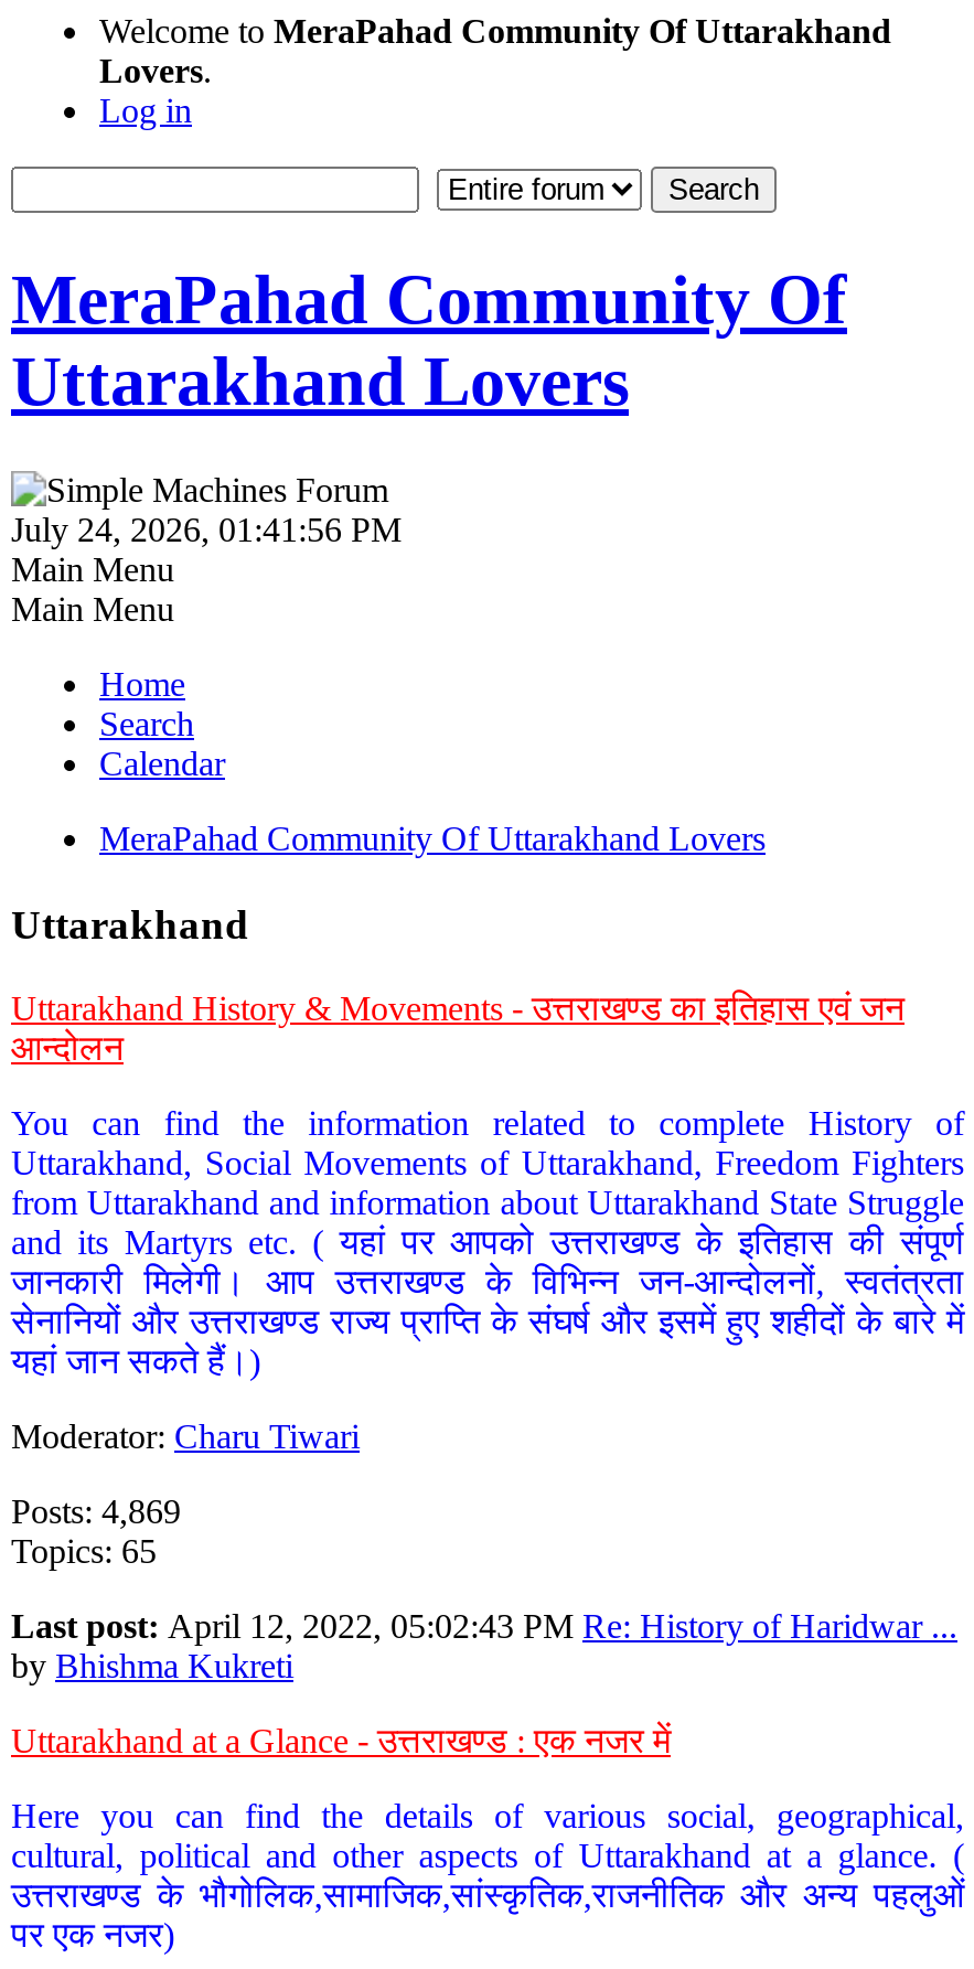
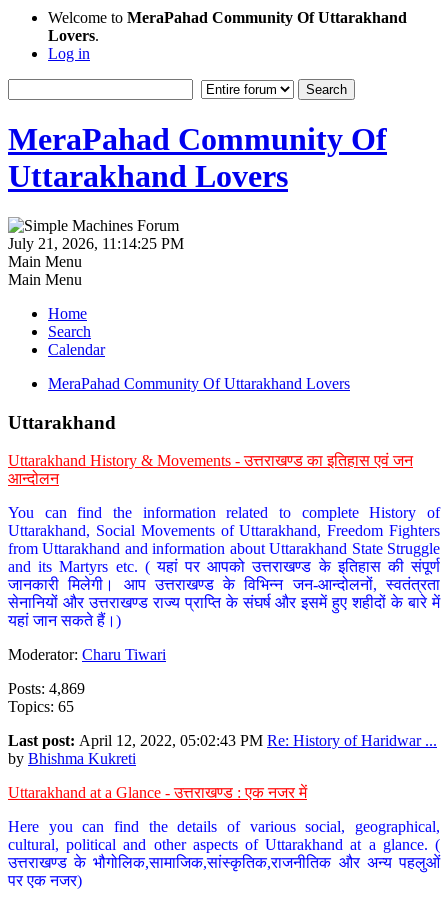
- July 24, 2026, 01:41:56 PM
+ July 21, 2026, 11:14:25 PM
